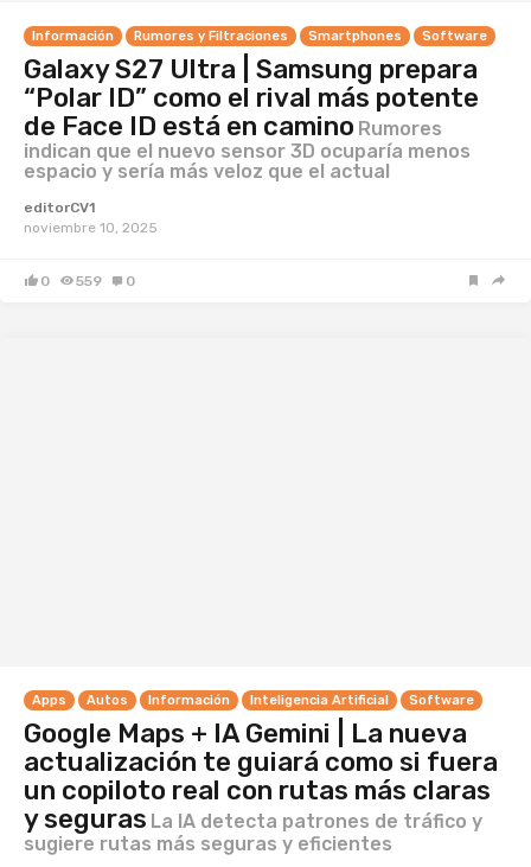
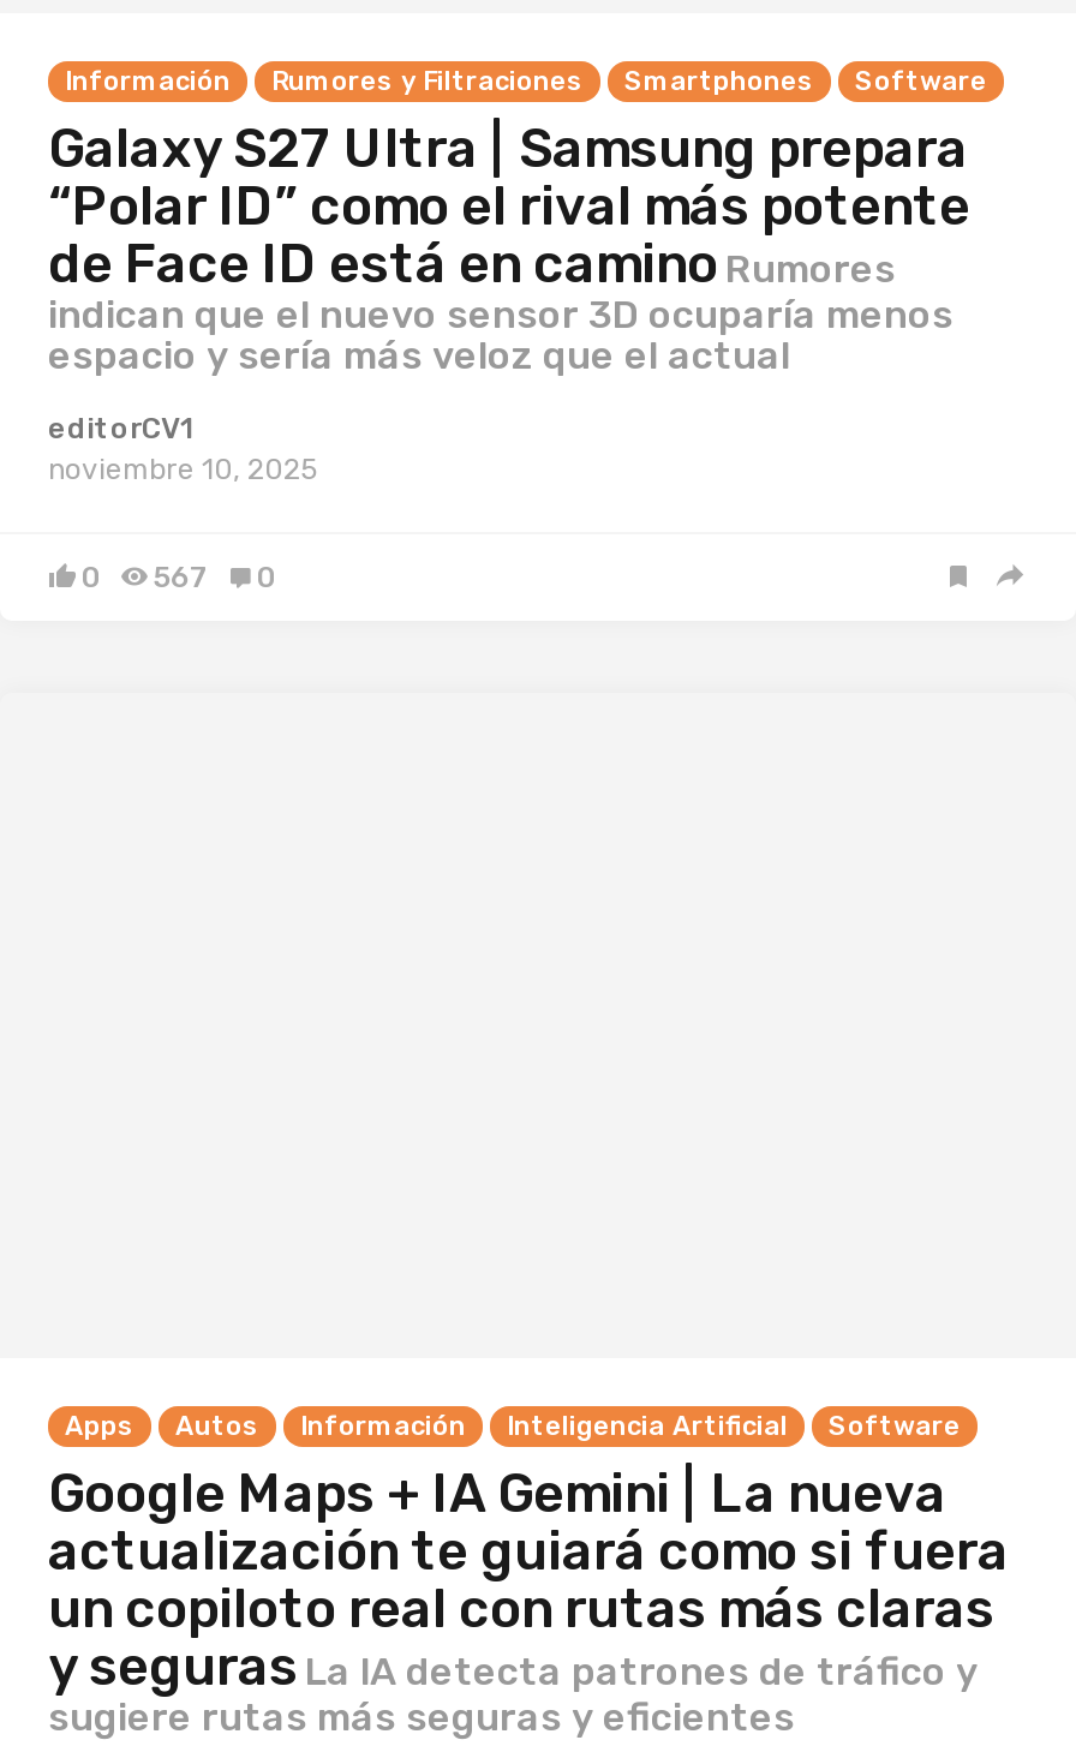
- 0 559 0
+ 0 567 0
